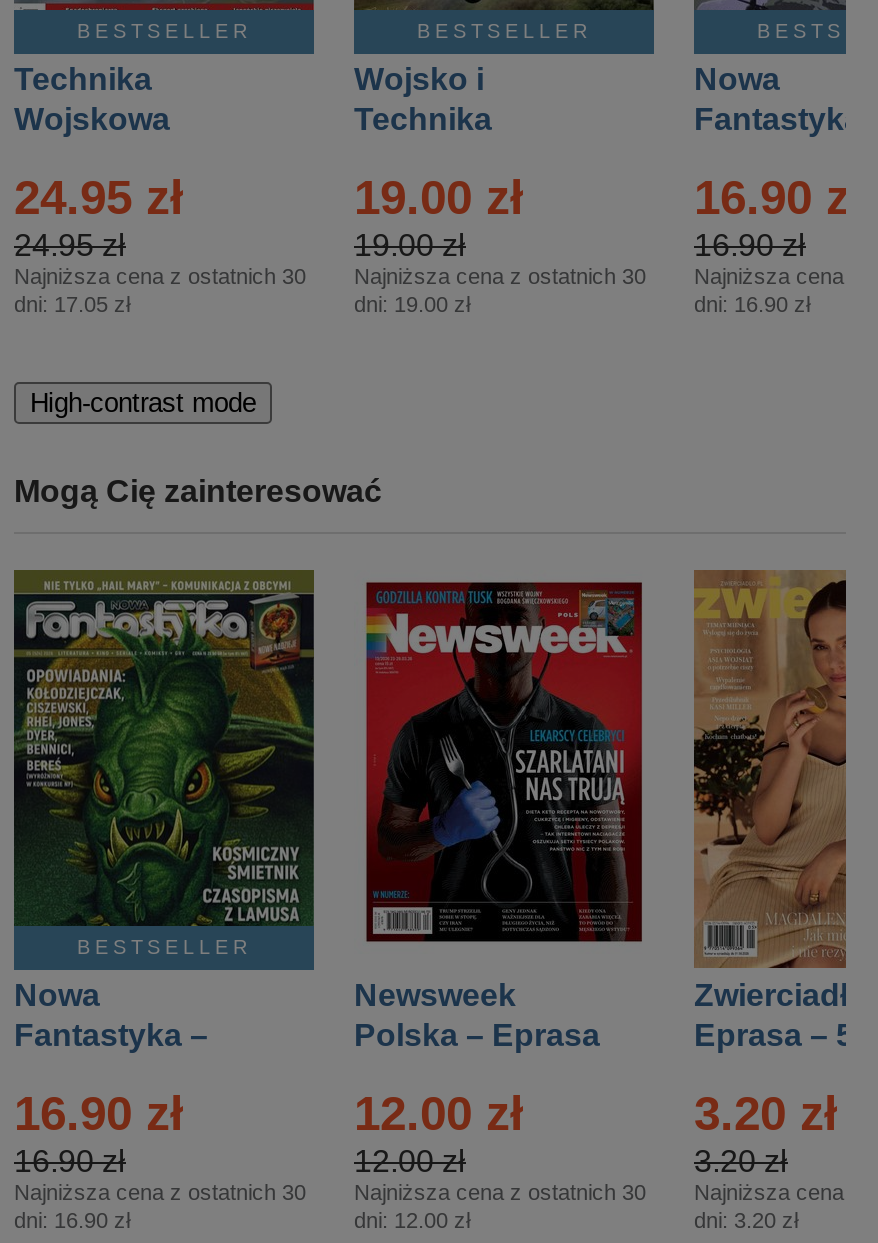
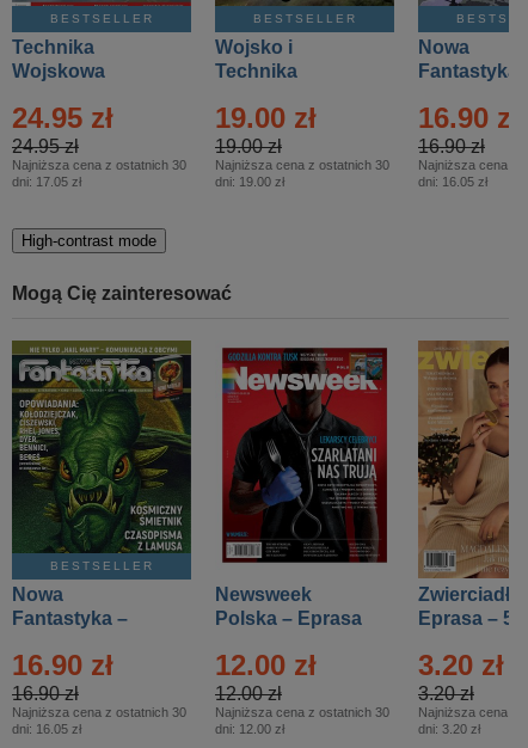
- dni: 16.90 zł
+ dni: 16.05 zł

- dni: 16.90 zł
+ dni: 16.05 zł
